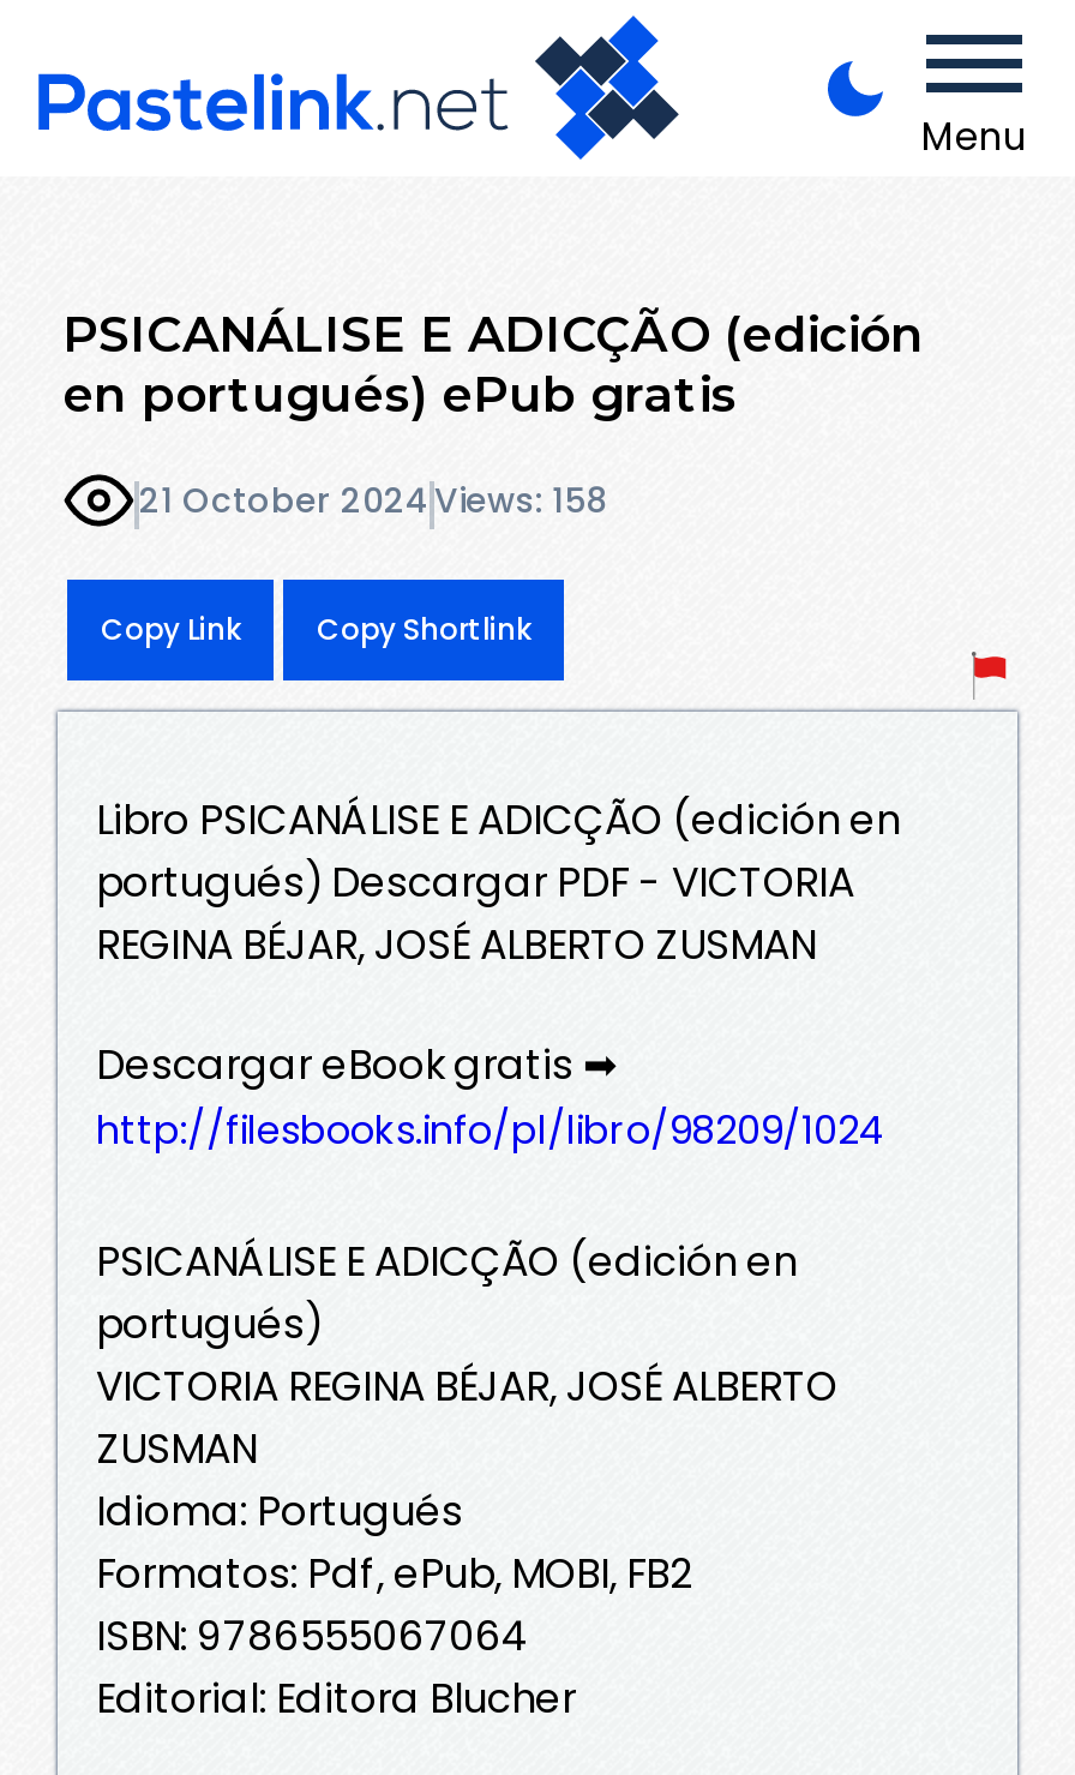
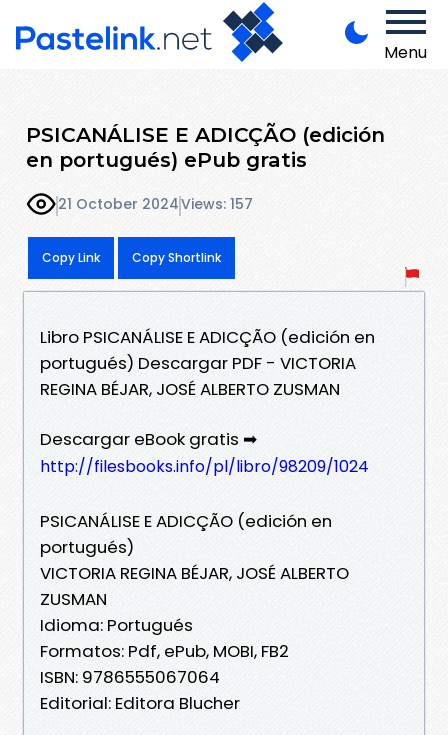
- 21 October 2024 Views: 158
+ 21 October 2024 Views: 157
